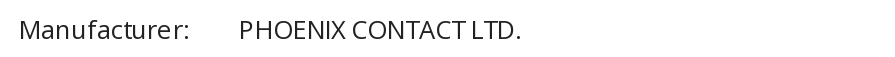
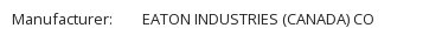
- PHOENIX CONTACT LTD.
+ EATON INDUSTRIES (CANADA) CO
